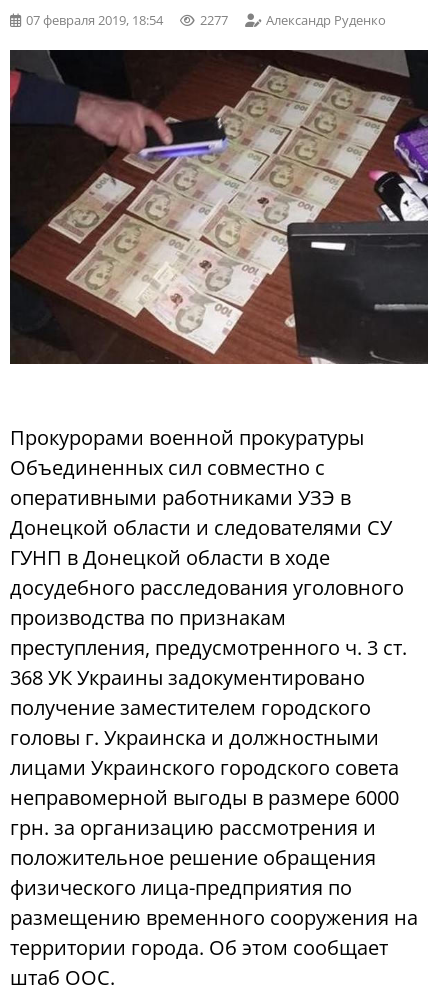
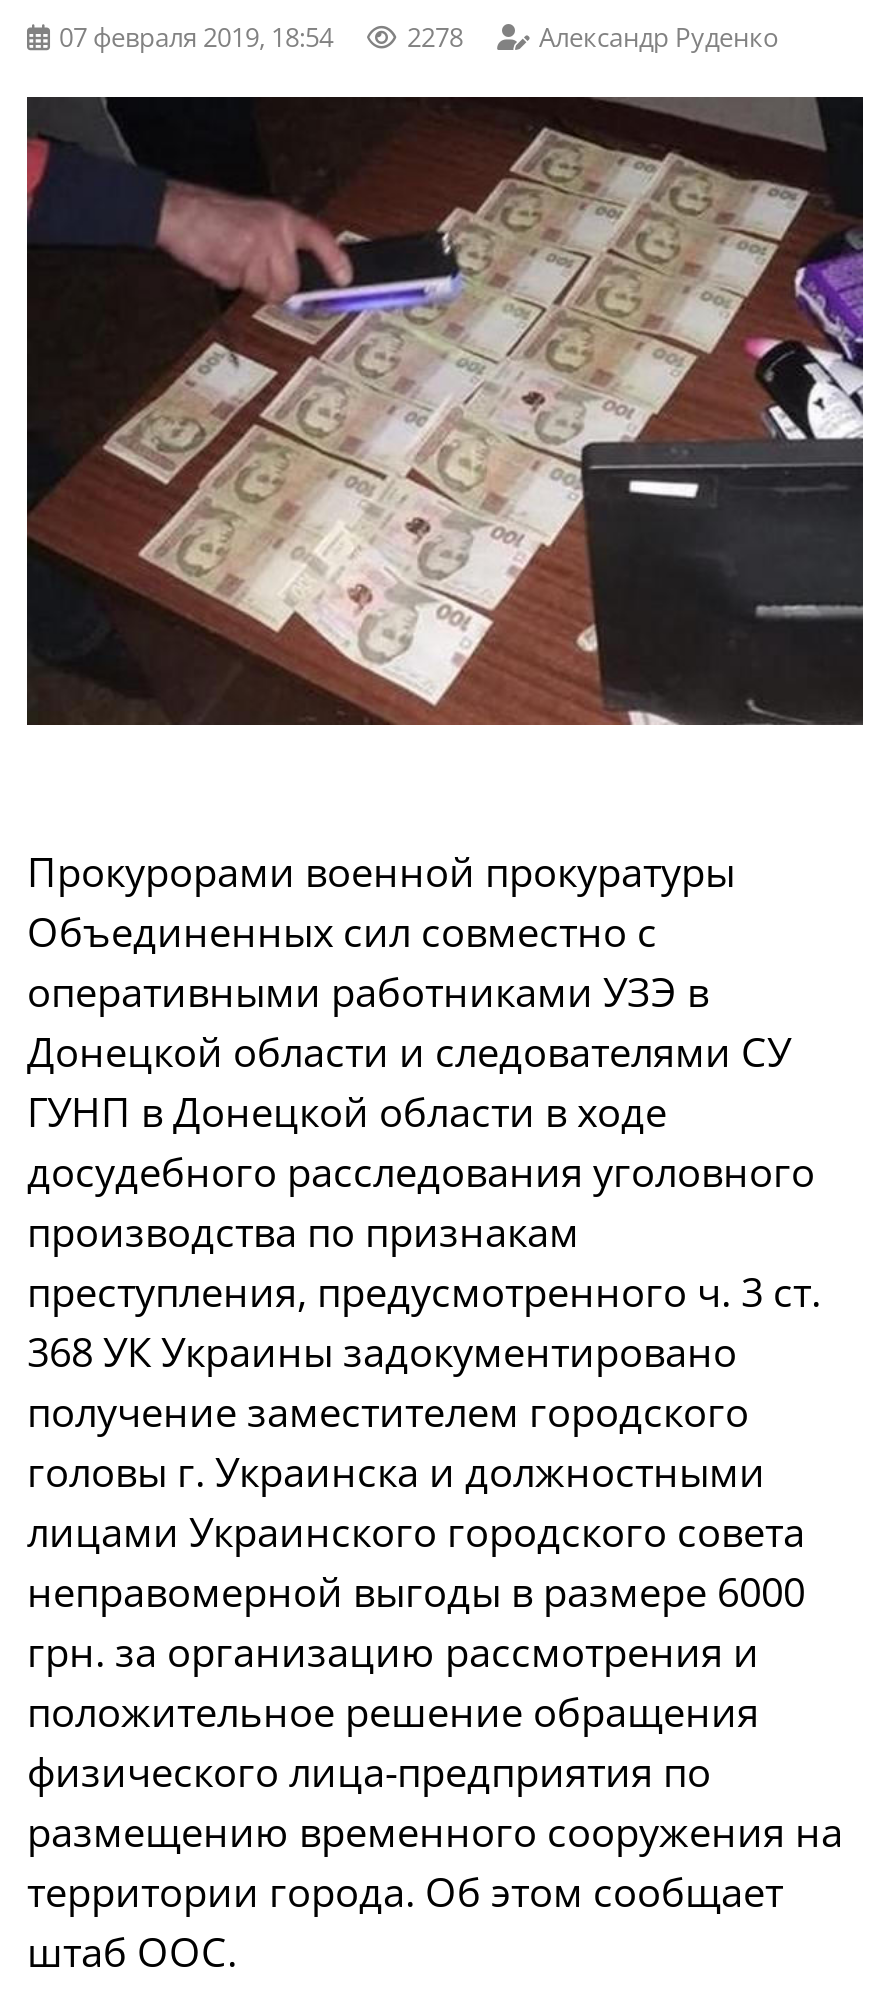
- 2277
+ 2278
